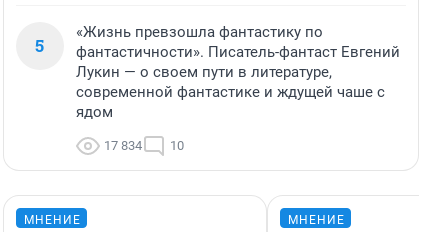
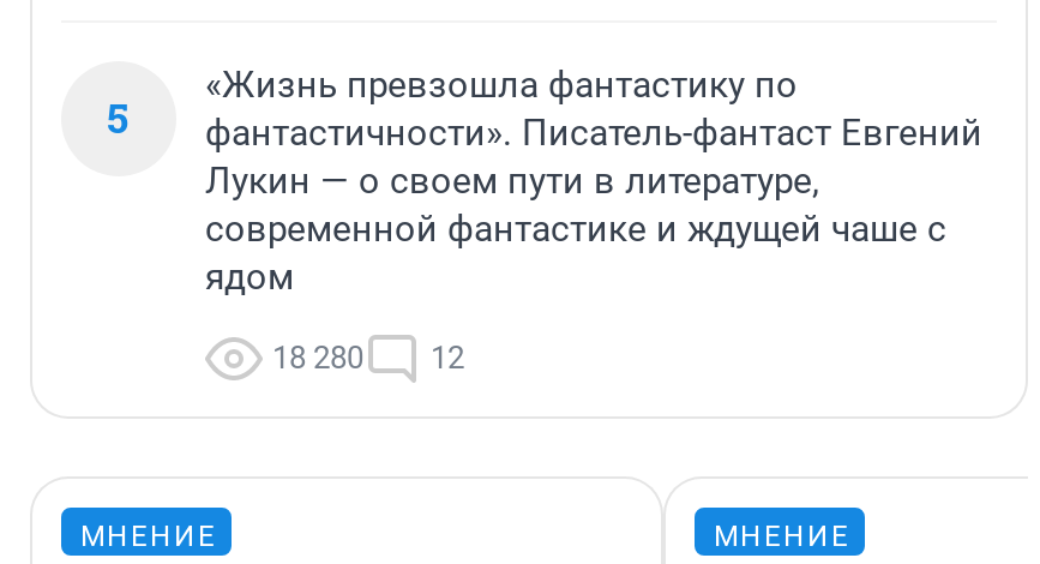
- 17 834
+ 18 280

- 10
+ 12
